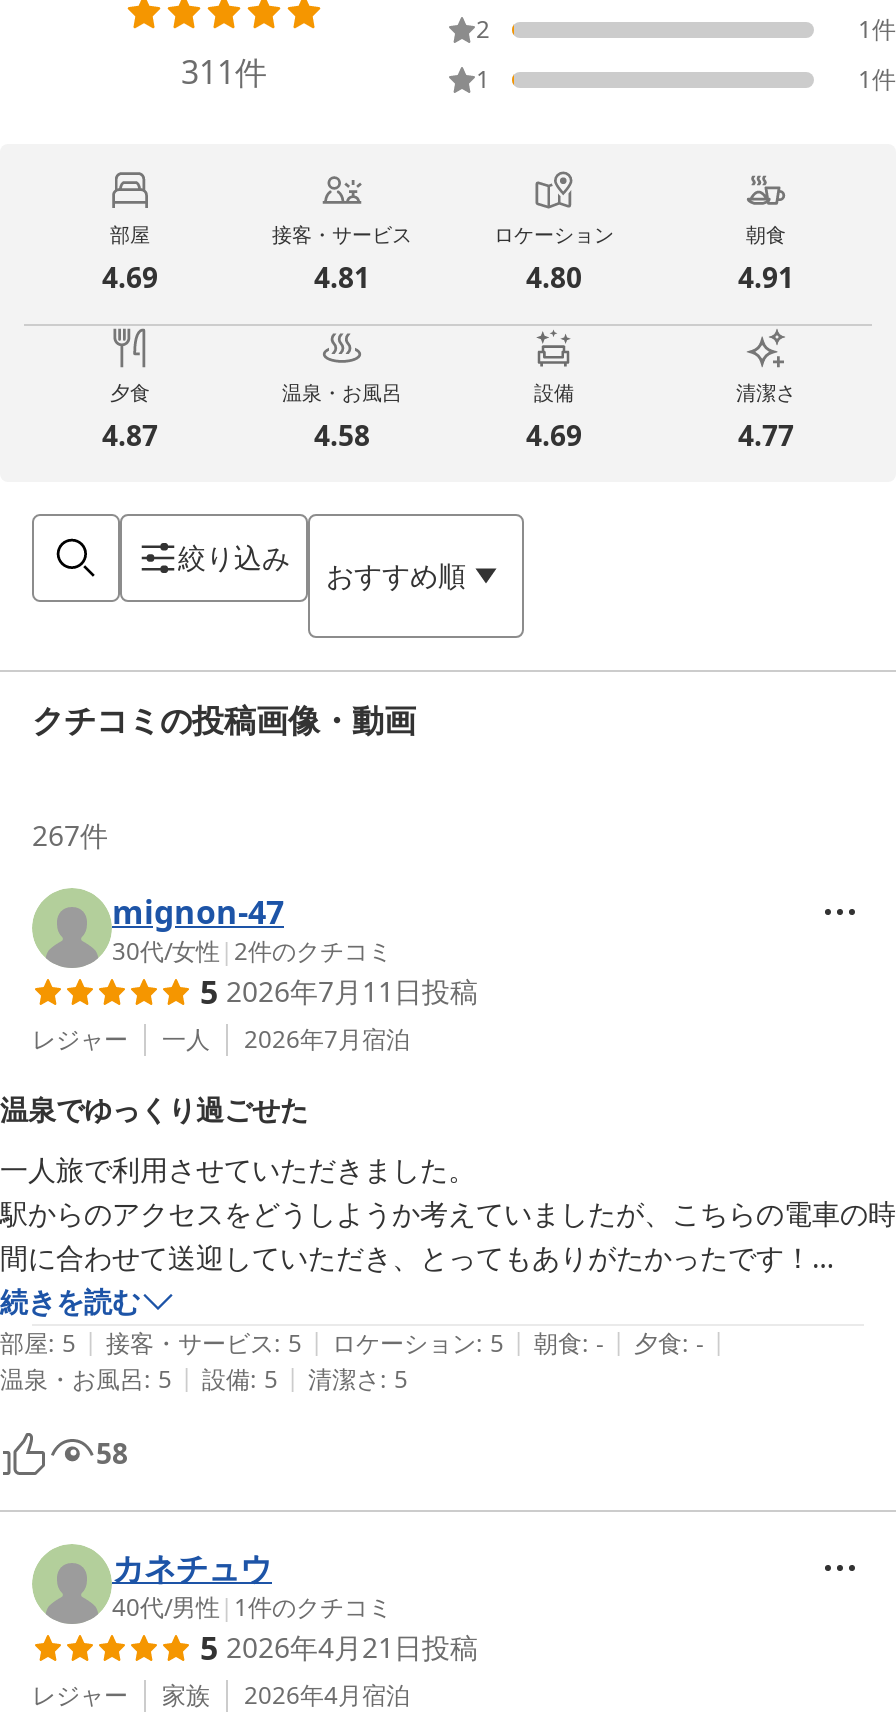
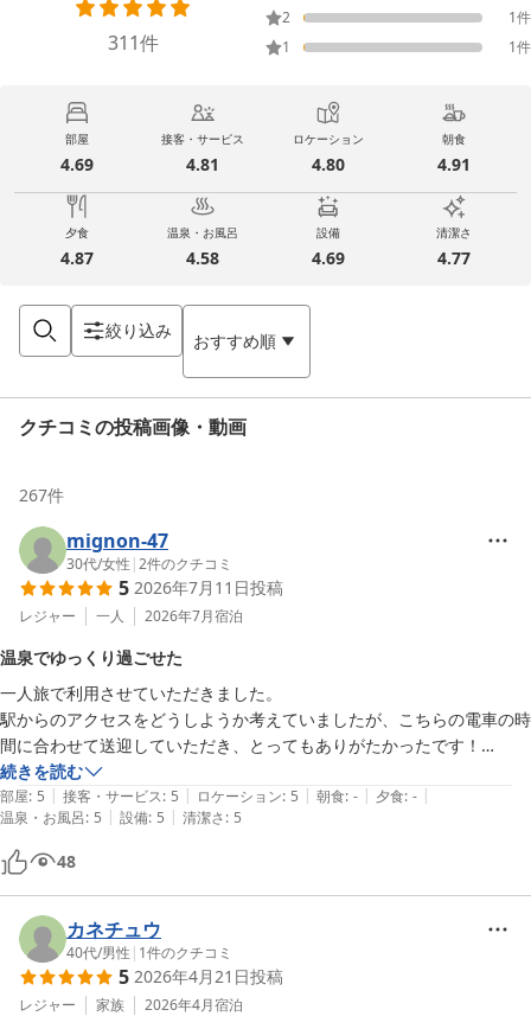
- 58
+ 48
